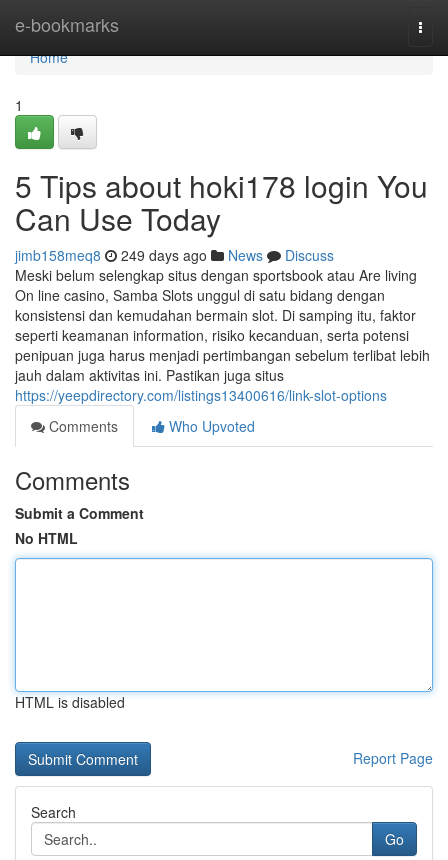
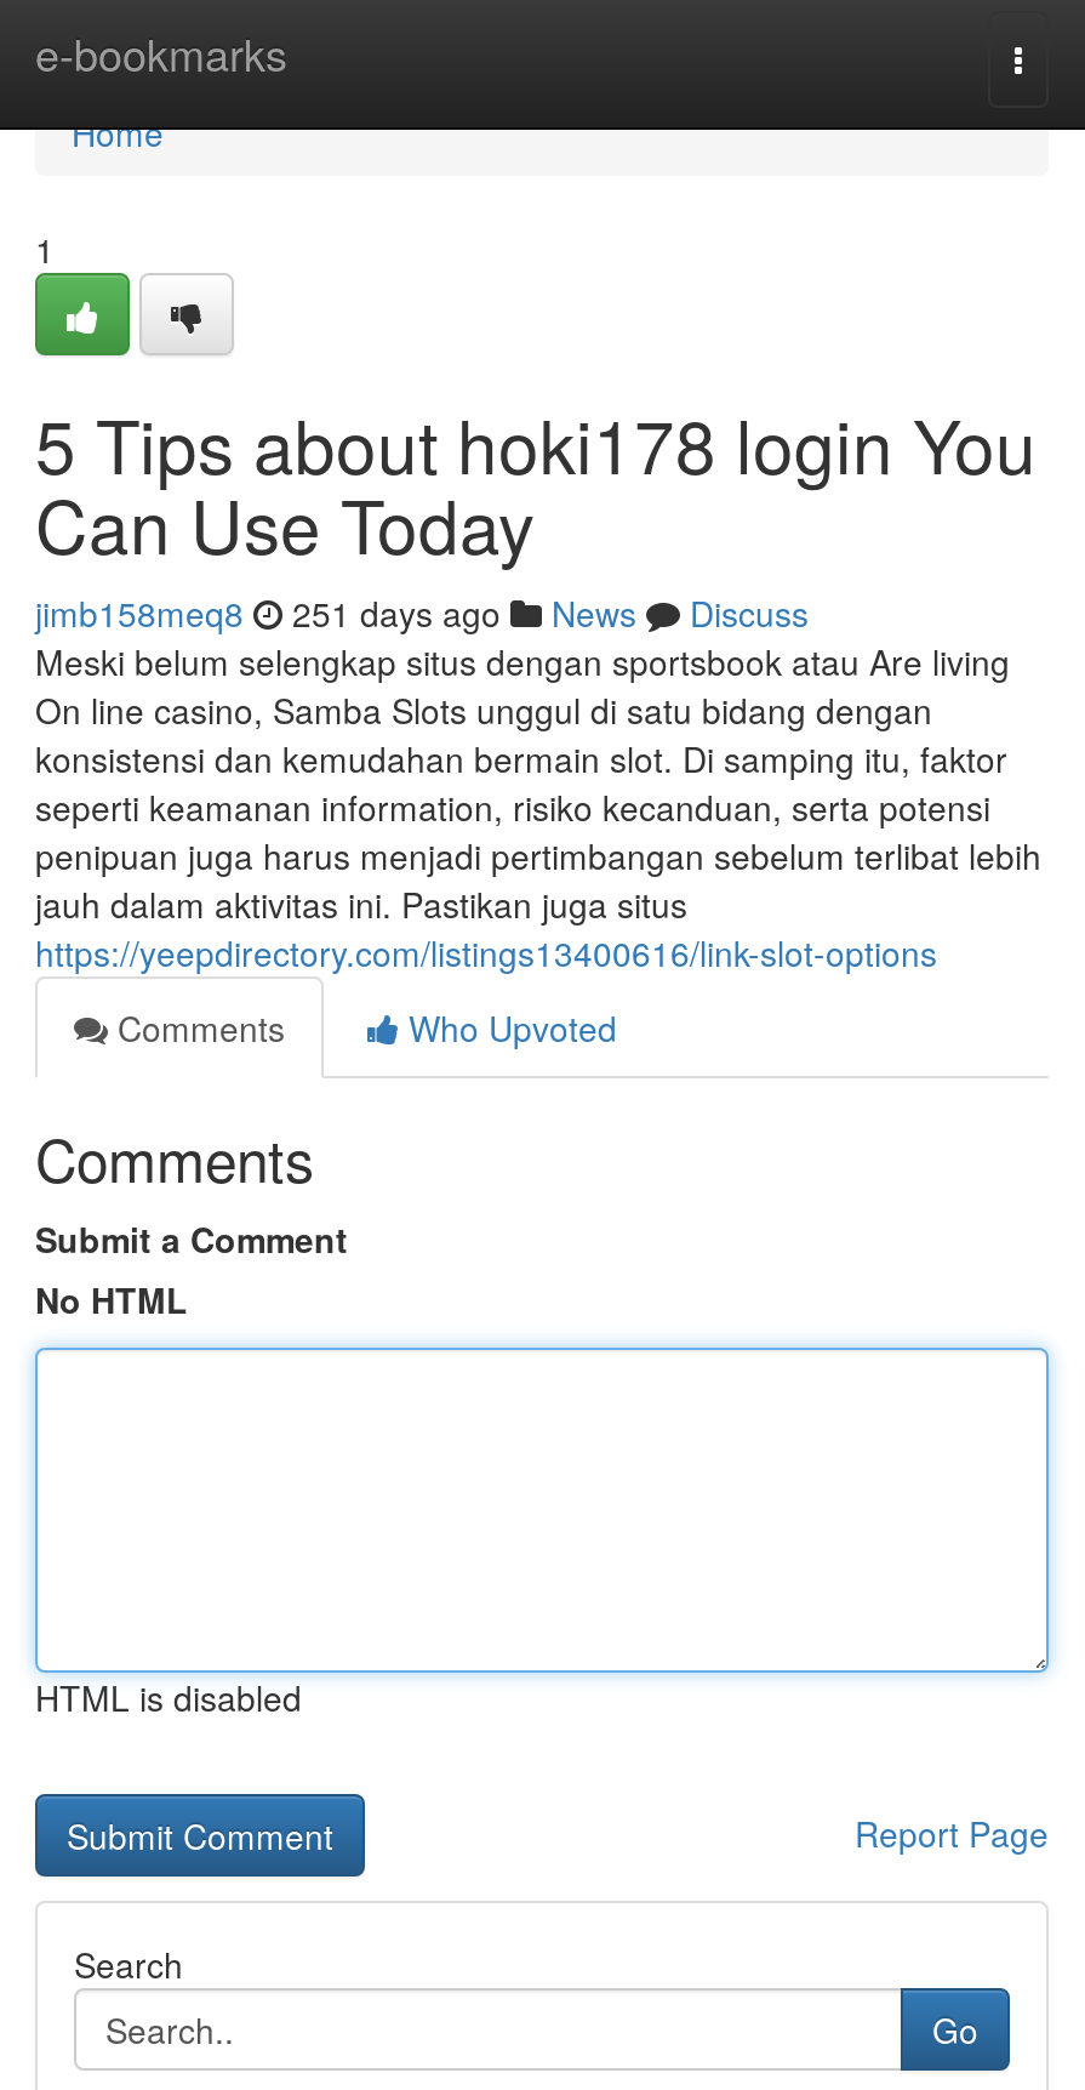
- jimb158meq8 249 days ago News Discuss
+ jimb158meq8 251 days ago News Discuss
